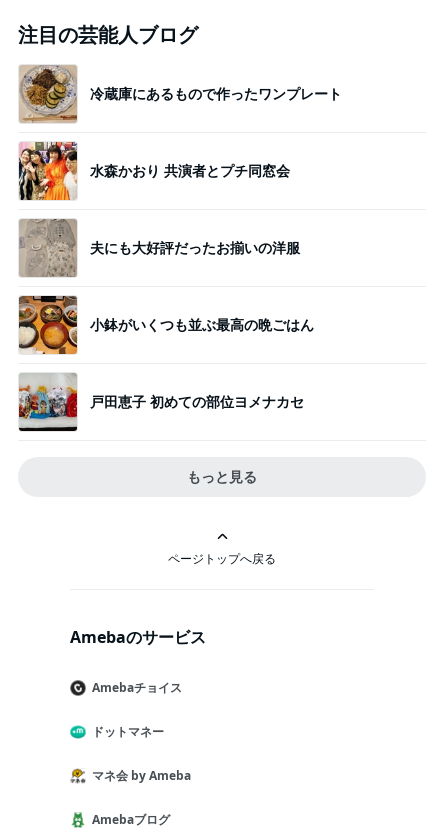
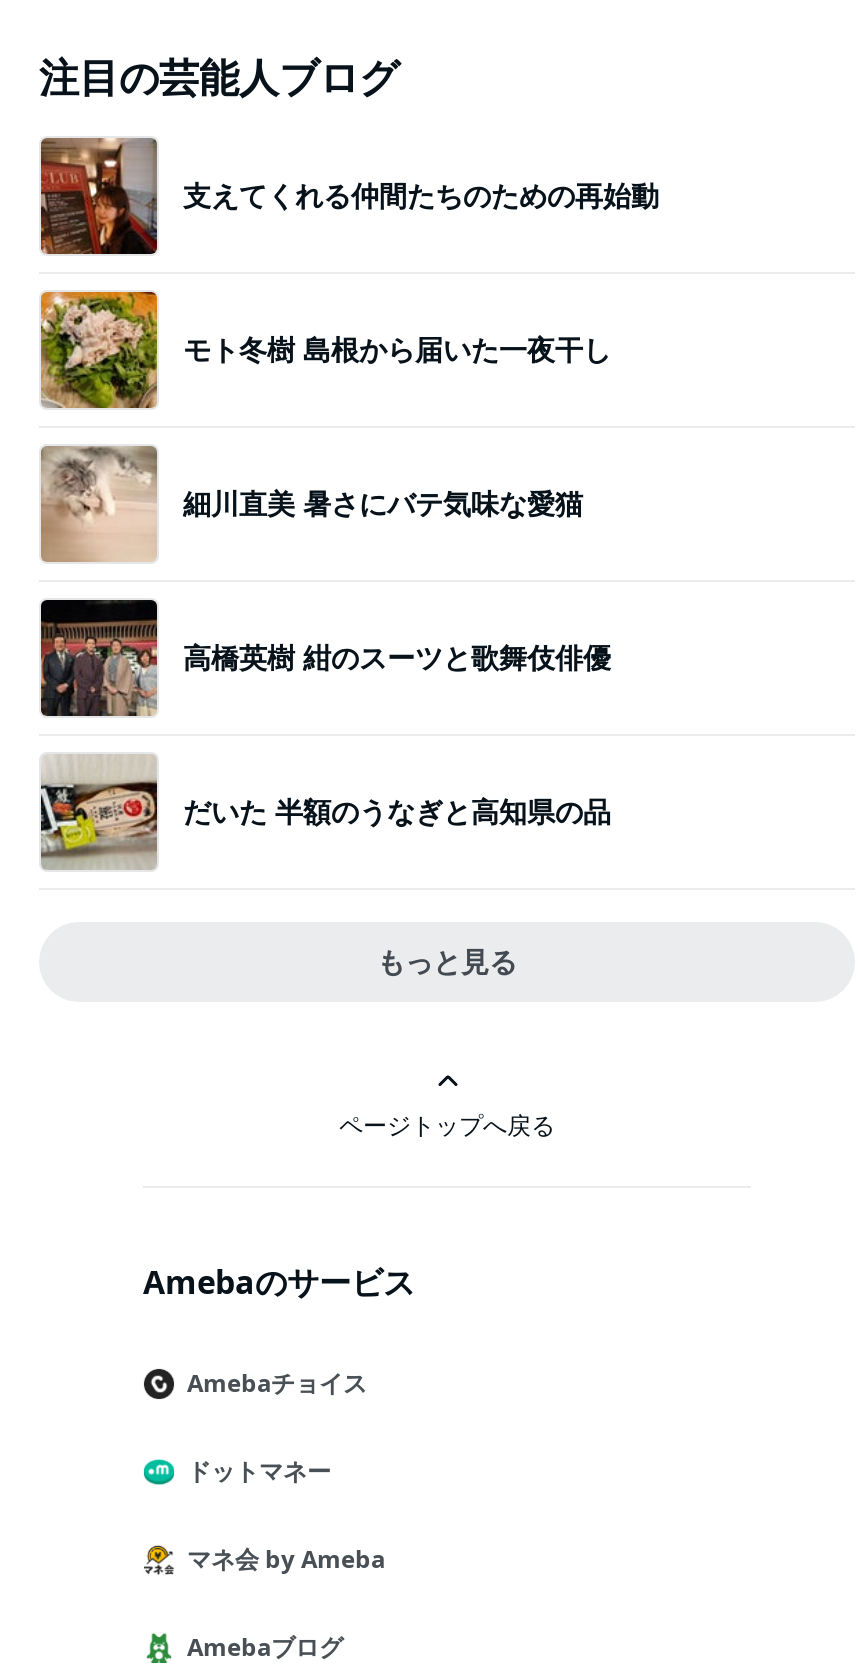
- [image]
- 冷蔵庫にあるもので作ったワンプレート
+ [image]
+ 支えてくれる仲間たちのための再始動

- [image]
- 水森かおり 共演者とプチ同窓会
+ [image]
+ モト冬樹 島根から届いた一夜干し

- [image]
- 夫にも大好評だったお揃いの洋服
+ [image]
+ 細川直美 暑さにバテ気味な愛猫

- [image]
- 小鉢がいくつも並ぶ最高の晩ごはん
+ [image]
+ 高橋英樹 紺のスーツと歌舞伎俳優

- [image]
- 戸田恵子 初めての部位ヨメナカセ
+ [image]
+ だいた 半額のうなぎと高知県の品
